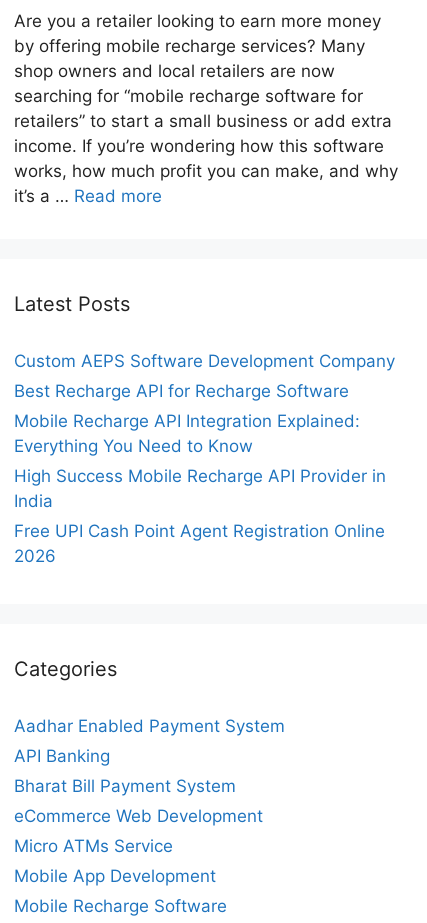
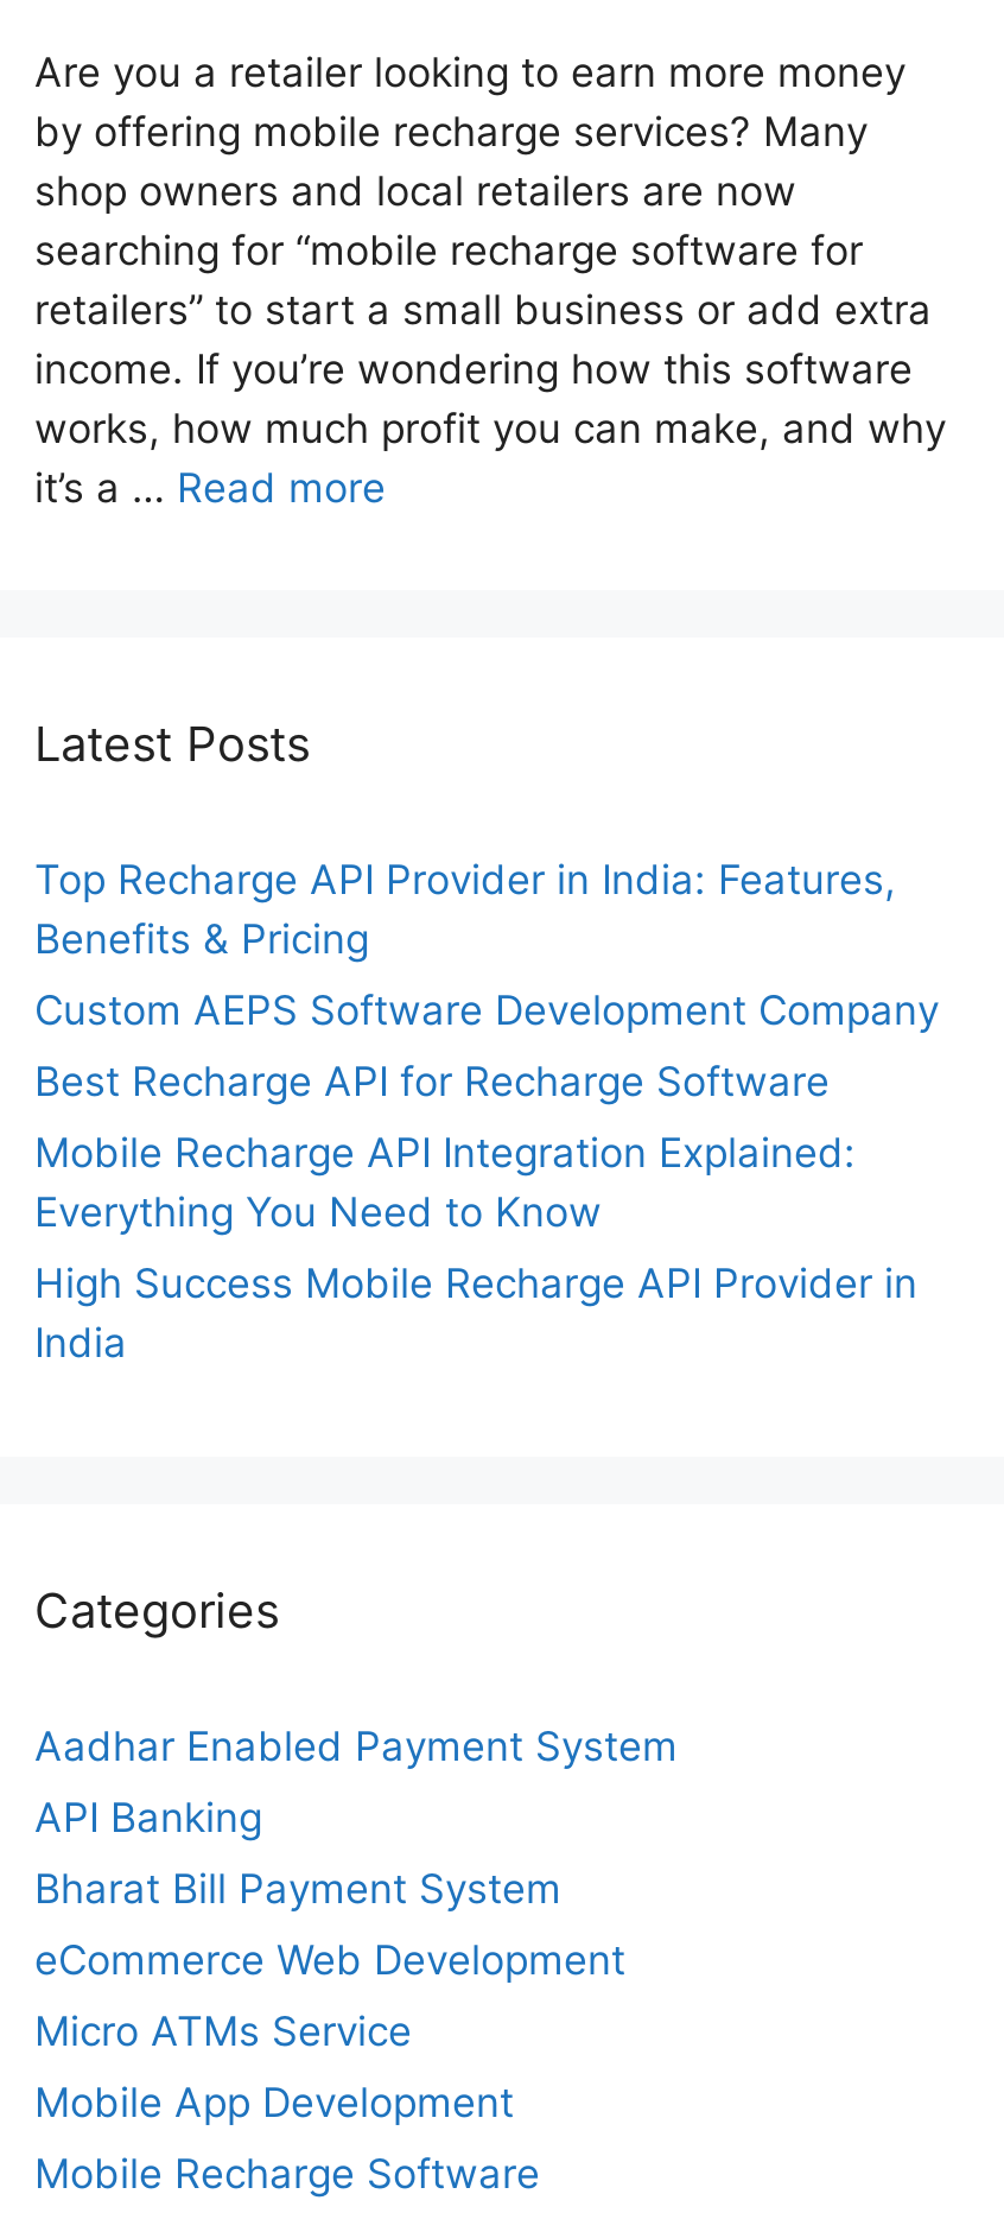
+ Top Recharge API Provider in India: Features,
+ Benefits & Pricing

moved down: Custom AEPS Software Development Company | Best Recharge API for Recharge Software | Mobile Recharge API Integration Explained: | Everything You Need to Know | High Success Mobile Recharge API Provider in | India

- Free UPI Cash Point Agent Registration Online
- 2026
